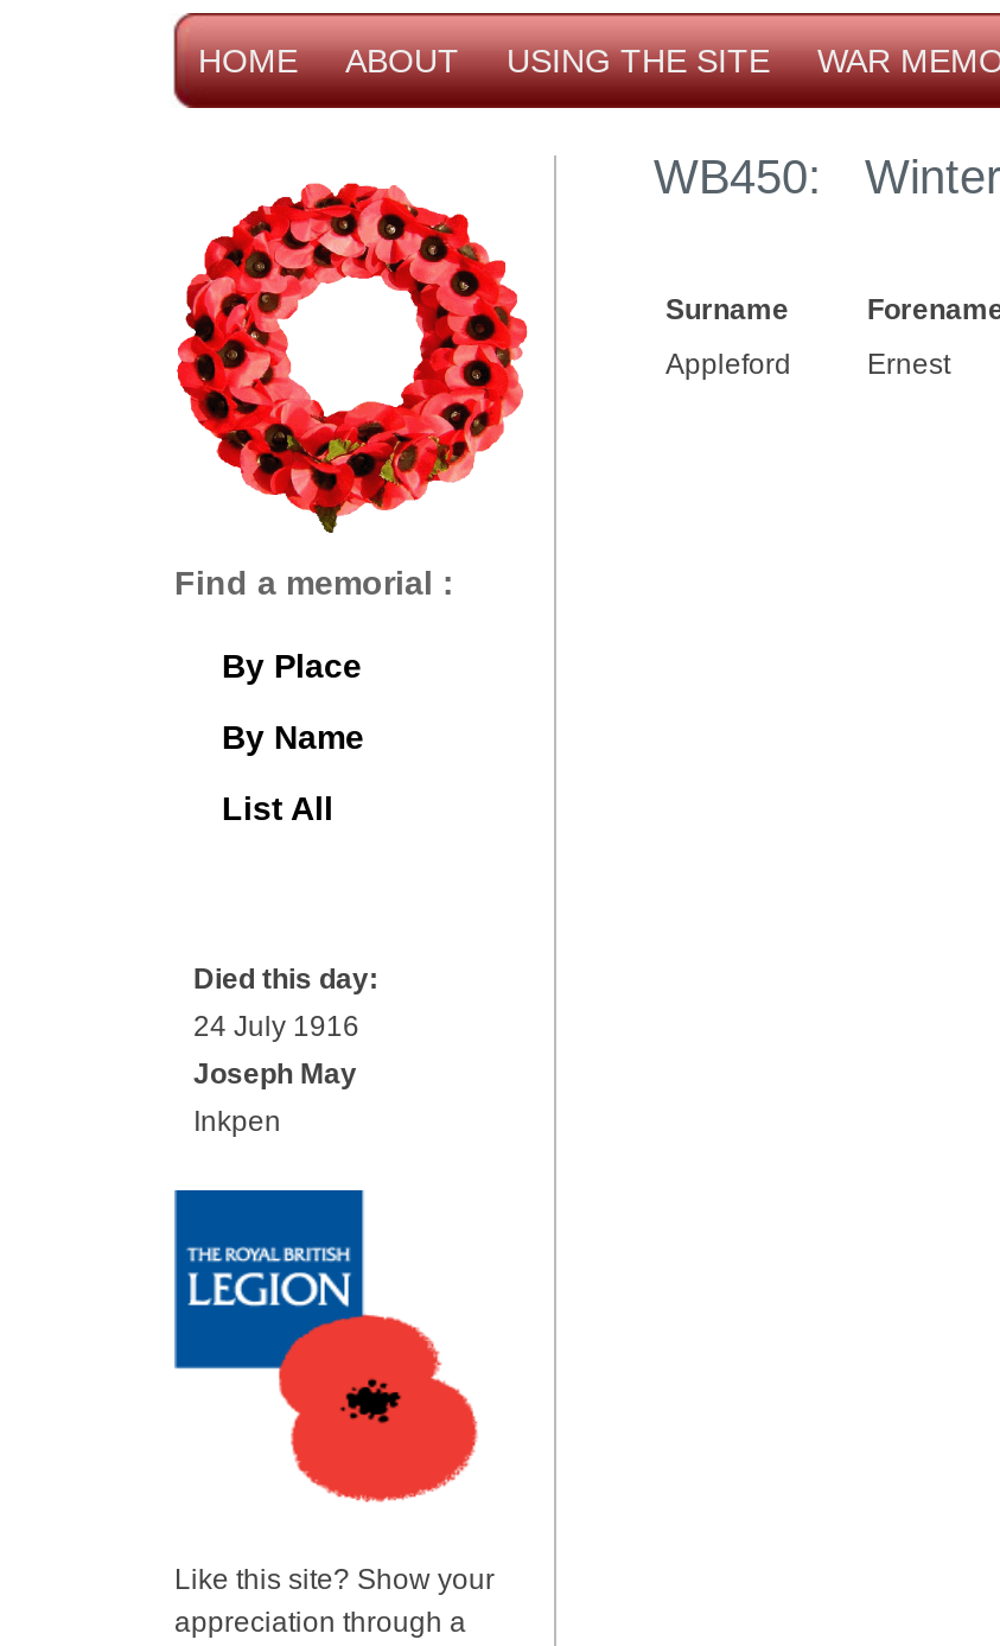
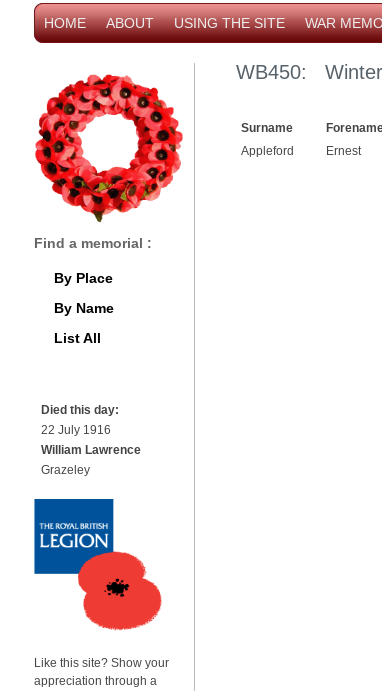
- 24 July 1916
- Joseph May
- Inkpen
+ 22 July 1916
+ William Lawrence
+ Grazeley
